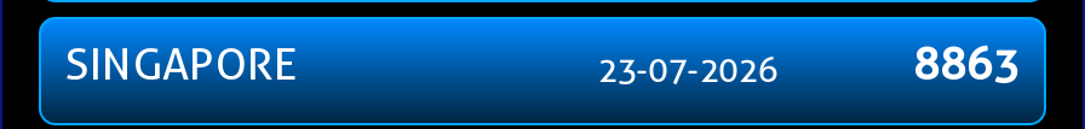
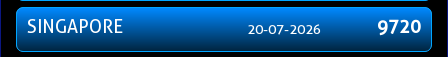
- 23-07-2026
+ 20-07-2026

- 8863
+ 9720
